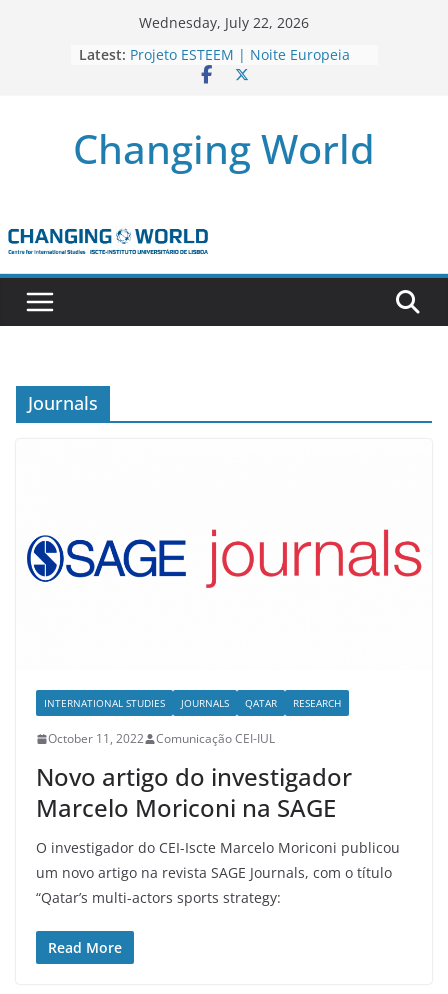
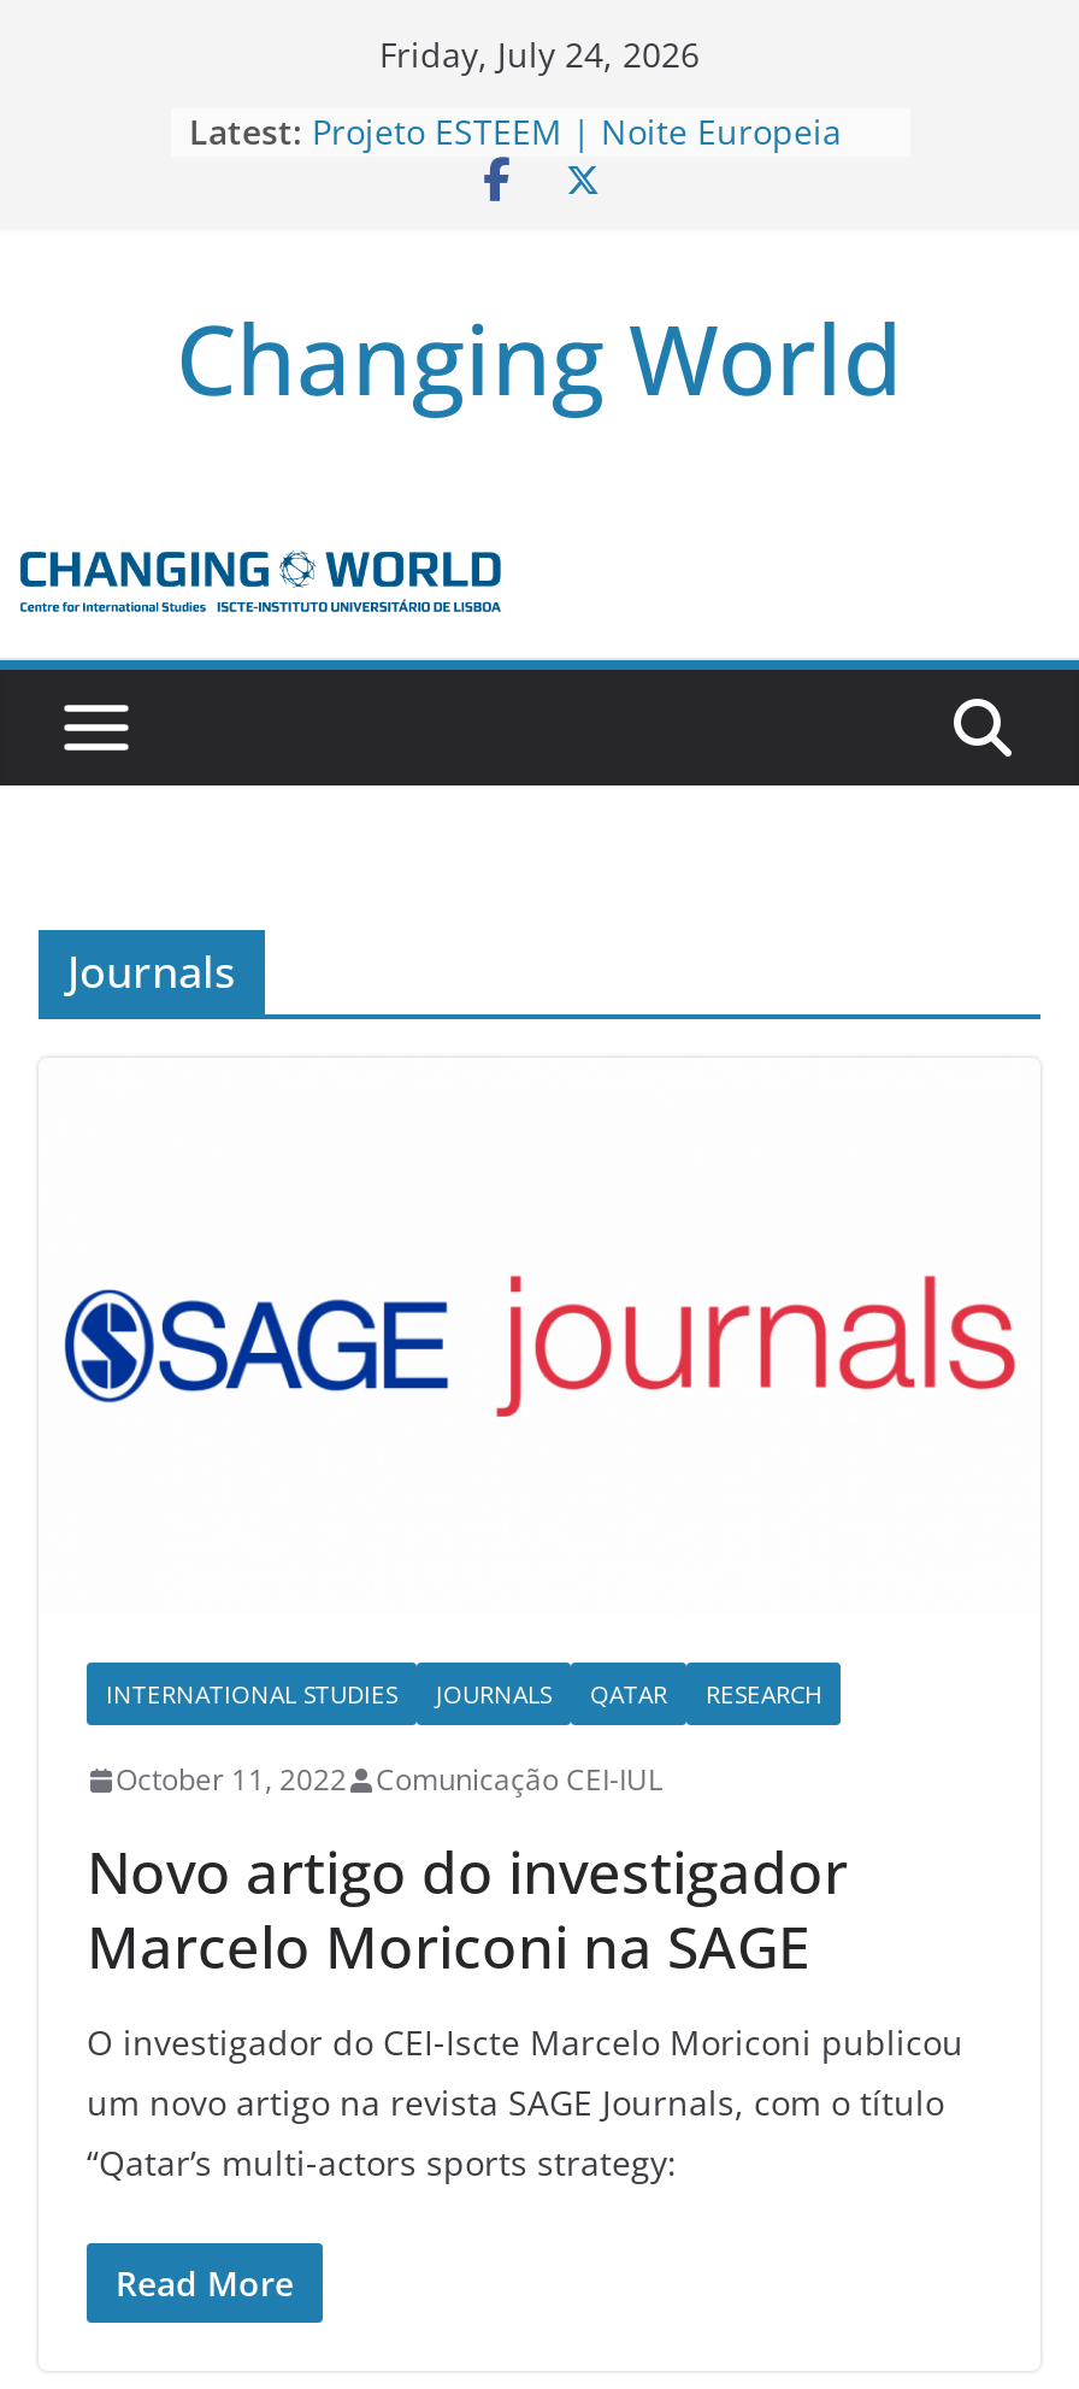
- Wednesday, July 22, 2026
+ Friday, July 24, 2026
